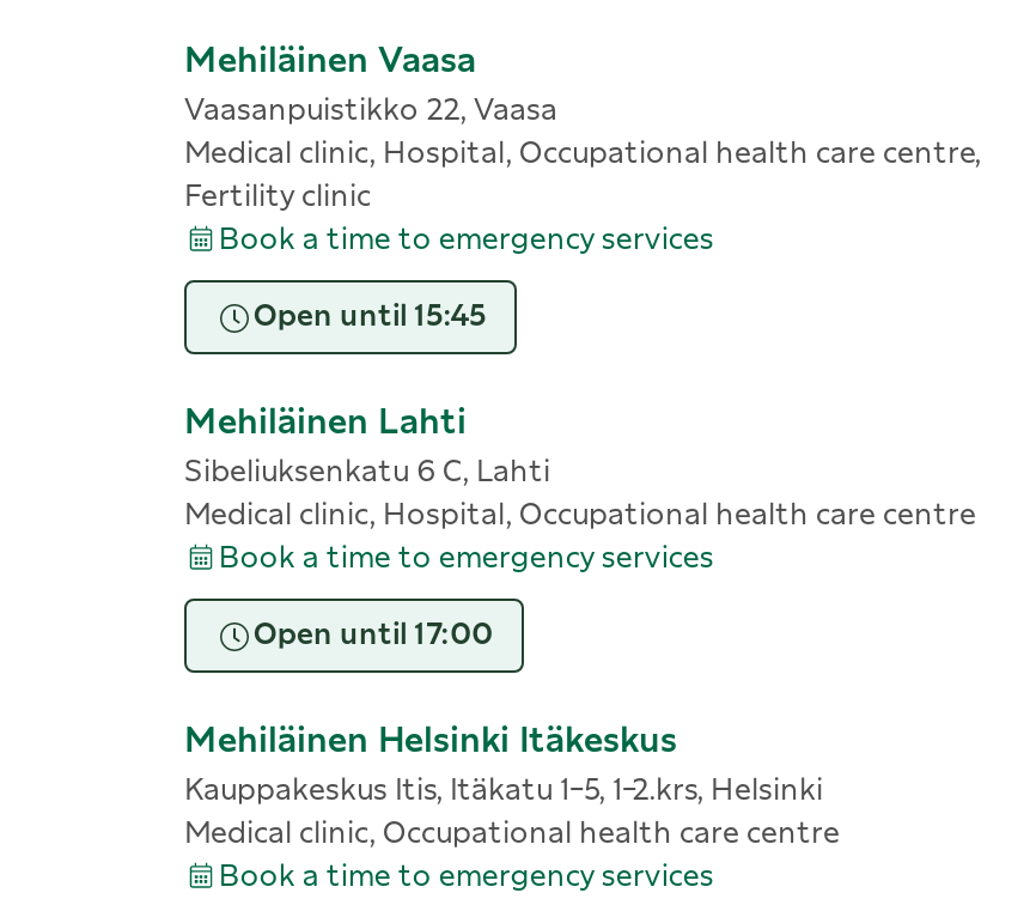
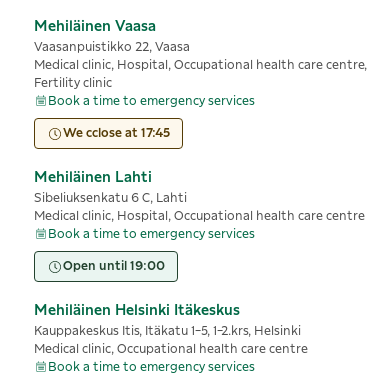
- Open until 15:45
+ We cclose at 17:45

- Open until 17:00
+ Open until 19:00
